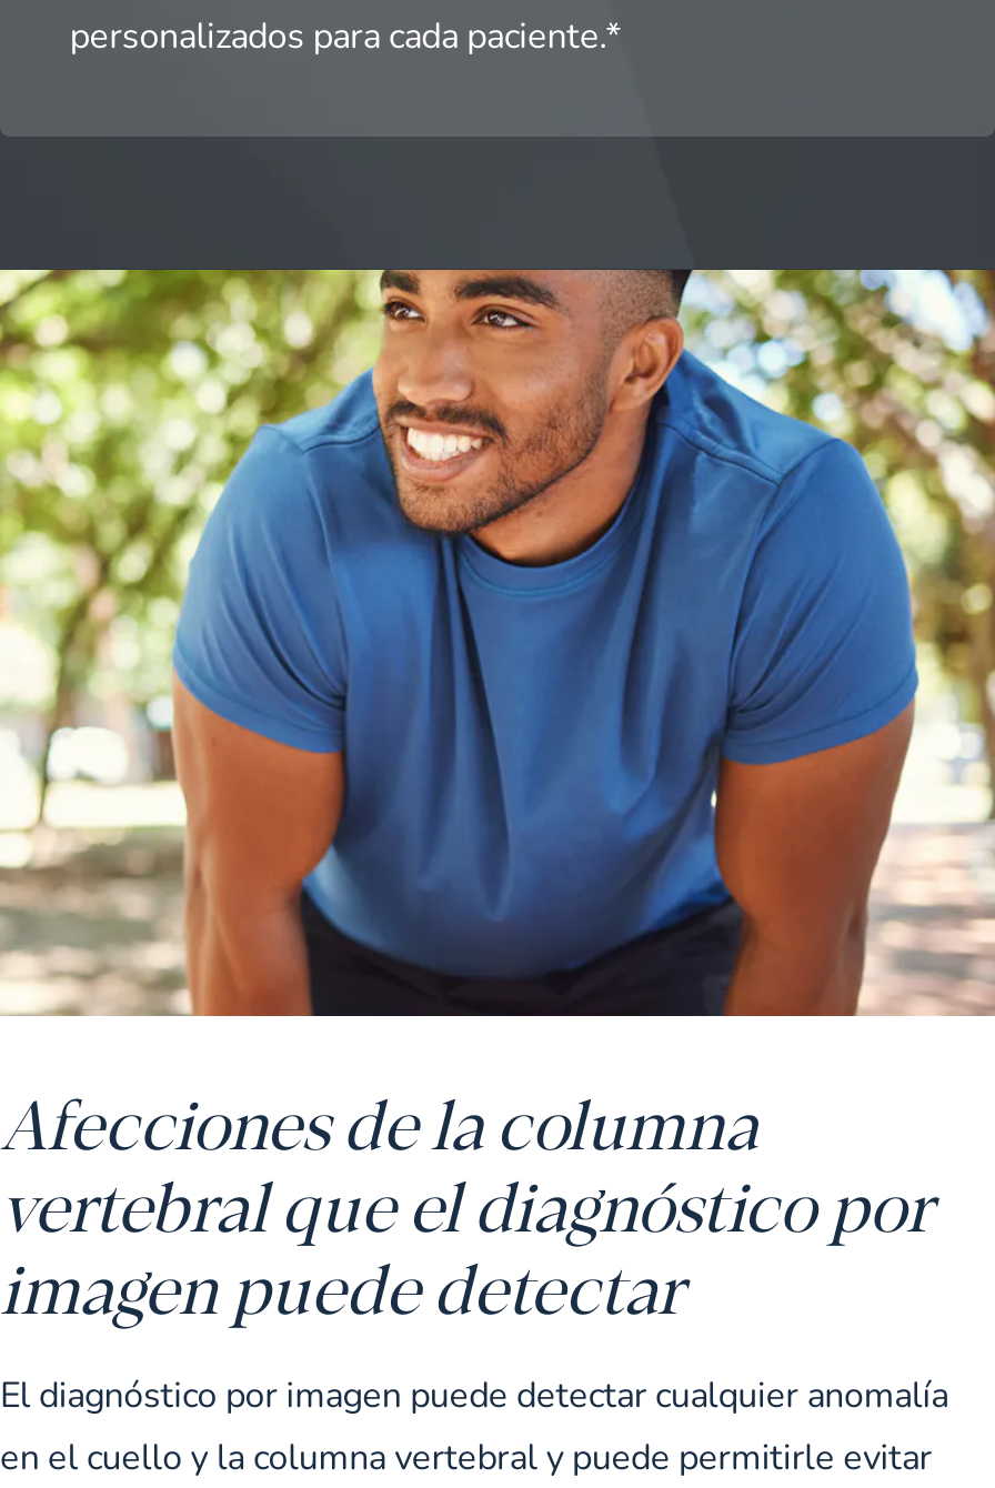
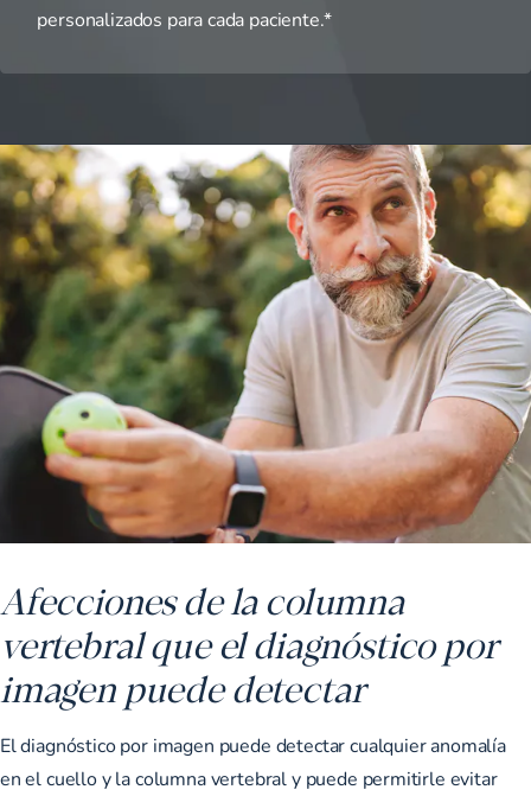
- [image]
+ [image]
